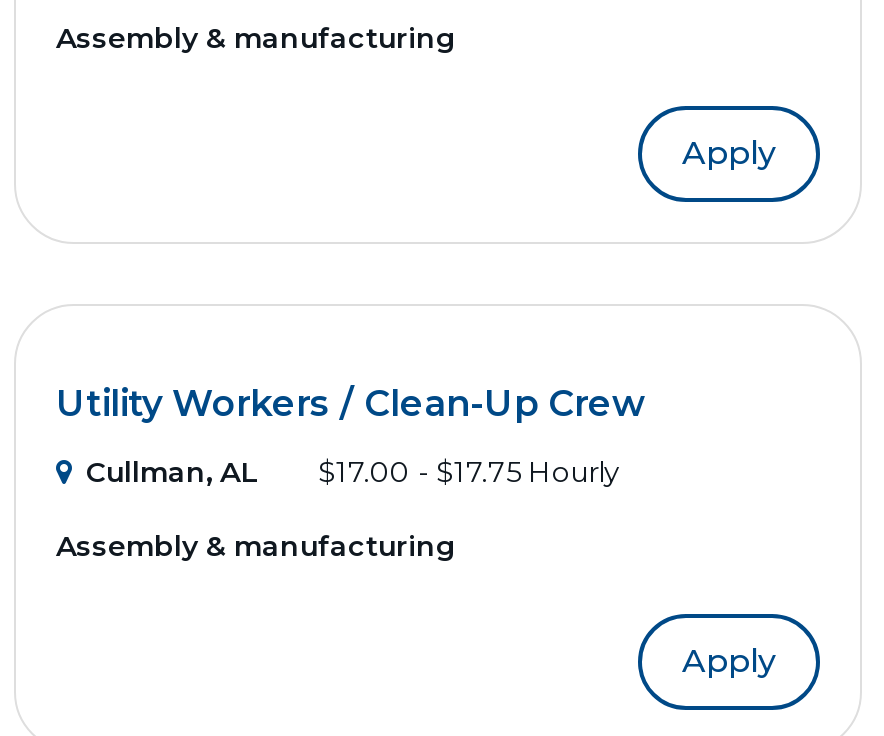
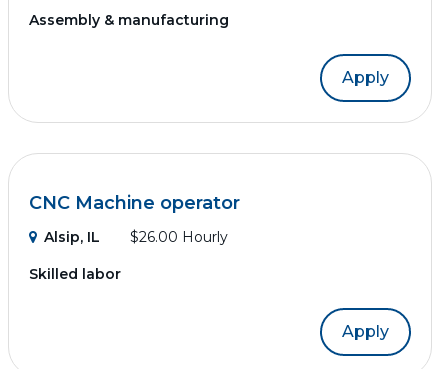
- Utility Workers / Clean-Up Crew
+ CNC Machine operator

- Cullman, AL
- $17.00 - $17.75 Hourly
+ Alsip, IL
+ $26.00 Hourly

- Assembly & manufacturing
+ Skilled labor
